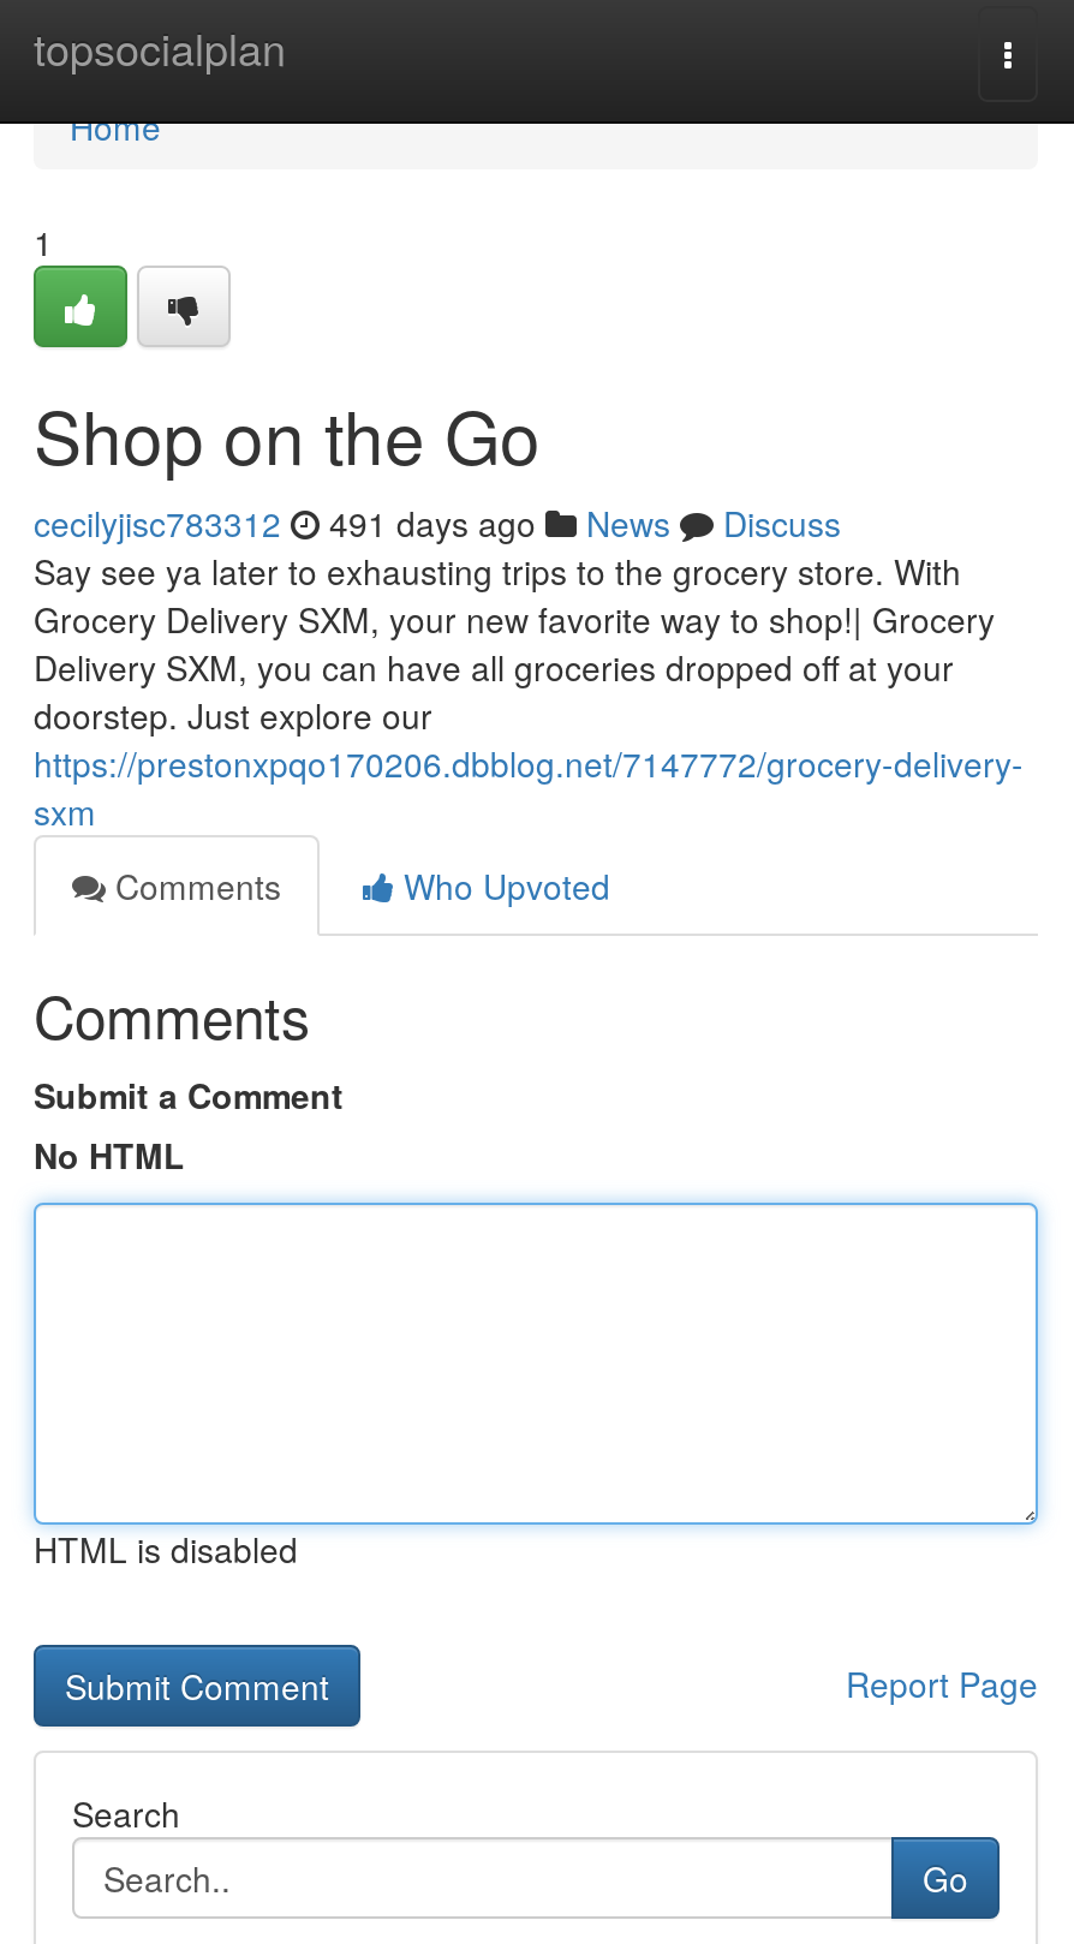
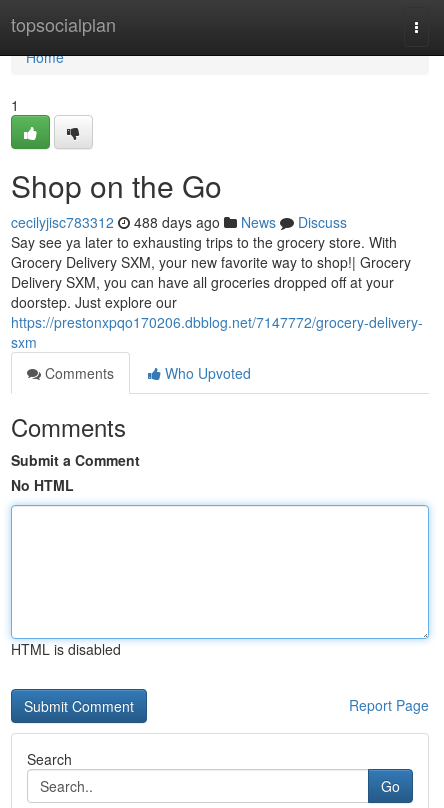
- cecilyjisc783312 491 days ago News Discuss
+ cecilyjisc783312 488 days ago News Discuss
